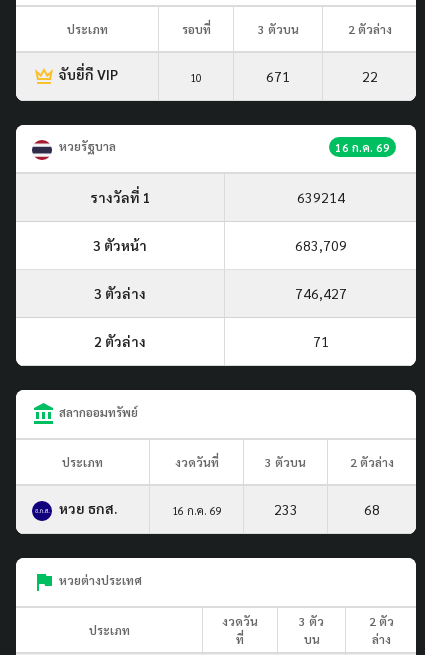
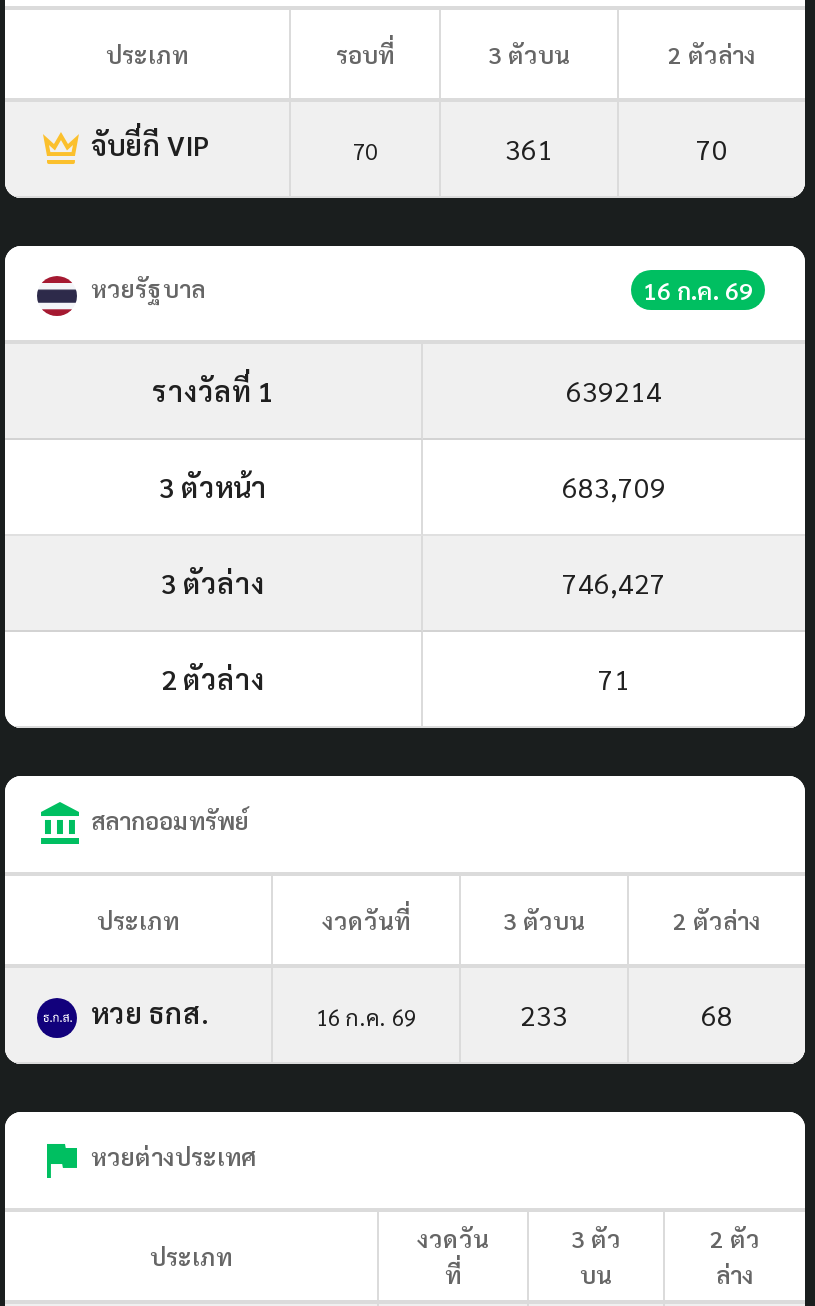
- 10
+ 70

- 671
+ 361

- 22
+ 70
